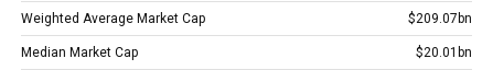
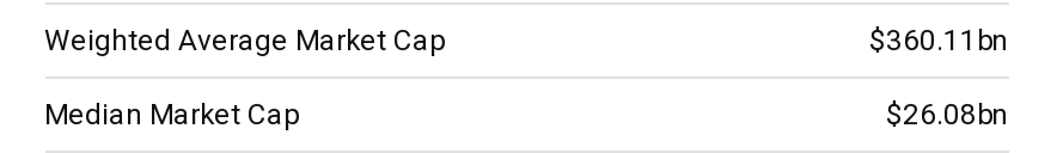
- $209.07bn
+ $360.11bn

- $20.01bn
+ $26.08bn
